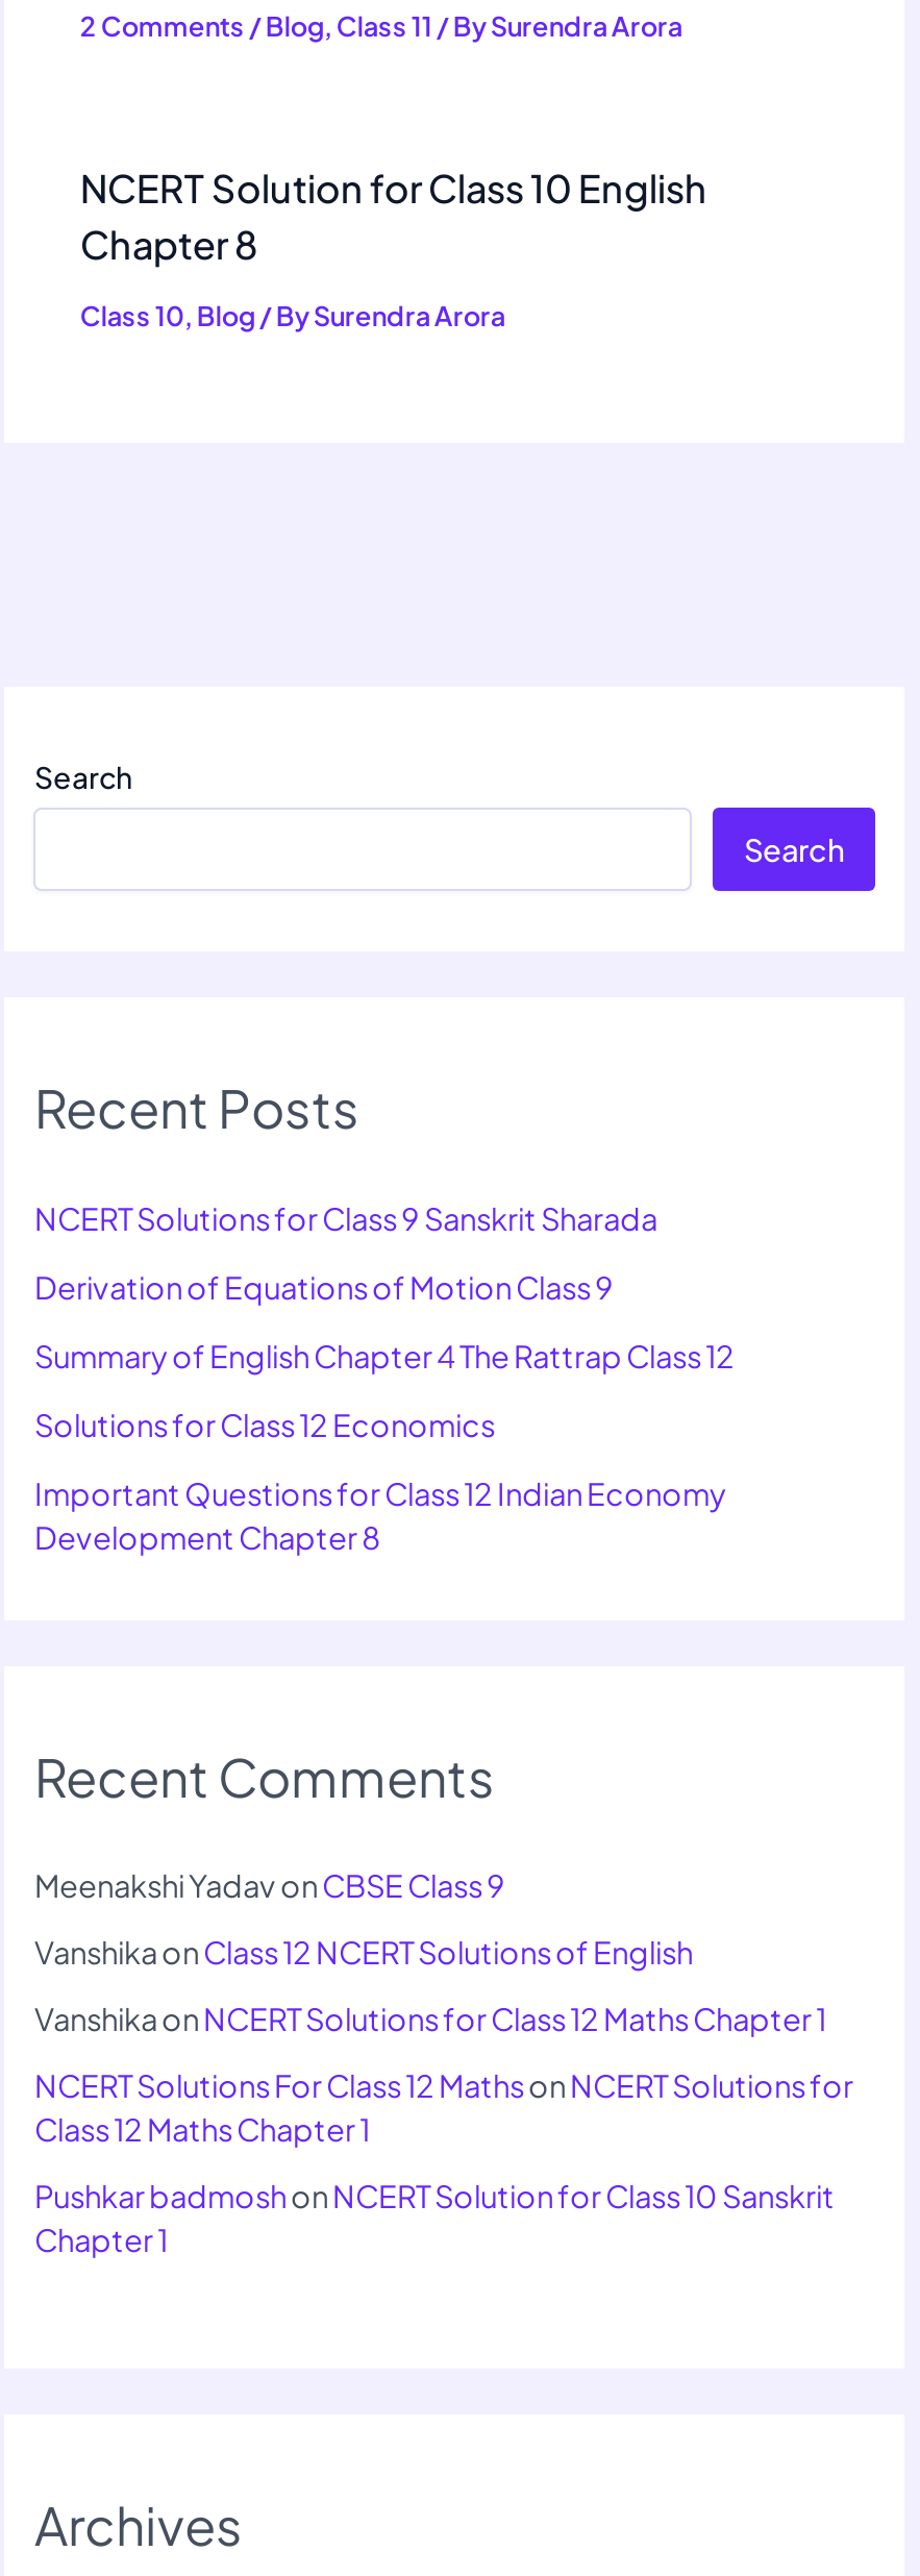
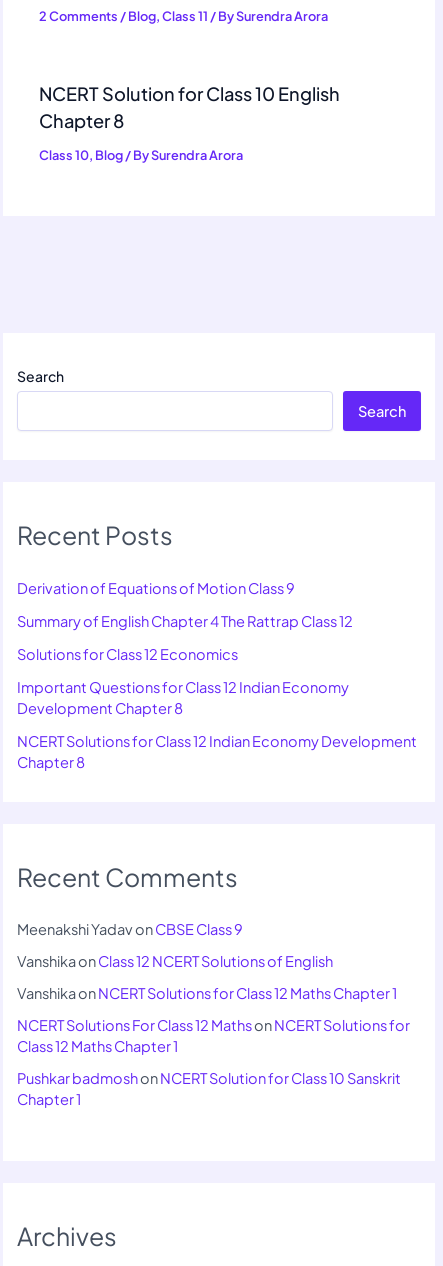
- NCERT Solutions for Class 9 Sanskrit Sharada

moved up: Derivation of Equations of Motion Class 9 | Summary of English Chapter 4 The Rattrap Class 12 | Solutions for Class 12 Economics | Important Questions for Class 12 Indian Economy | Development Chapter 8

+ NCERT Solutions for Class 12 Indian Economy Development
+ Chapter 8
